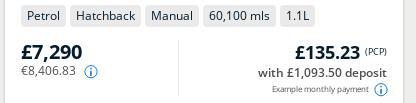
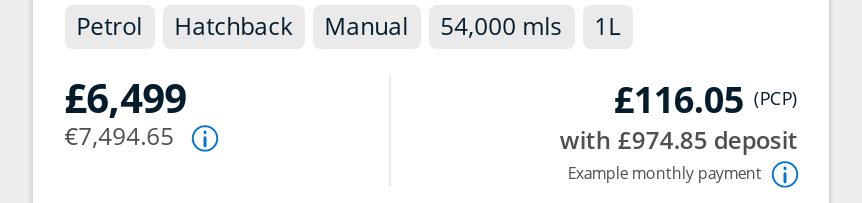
- 60,100 mls
+ 54,000 mls

- 1.1 L
+ 1 L

- £7,290
+ £6,499

- £135.23 (PCP)
+ £116.05 (PCP)

- €8,406.83
+ €7,494.65

- with £1,093.50 deposit
+ with £974.85 deposit
